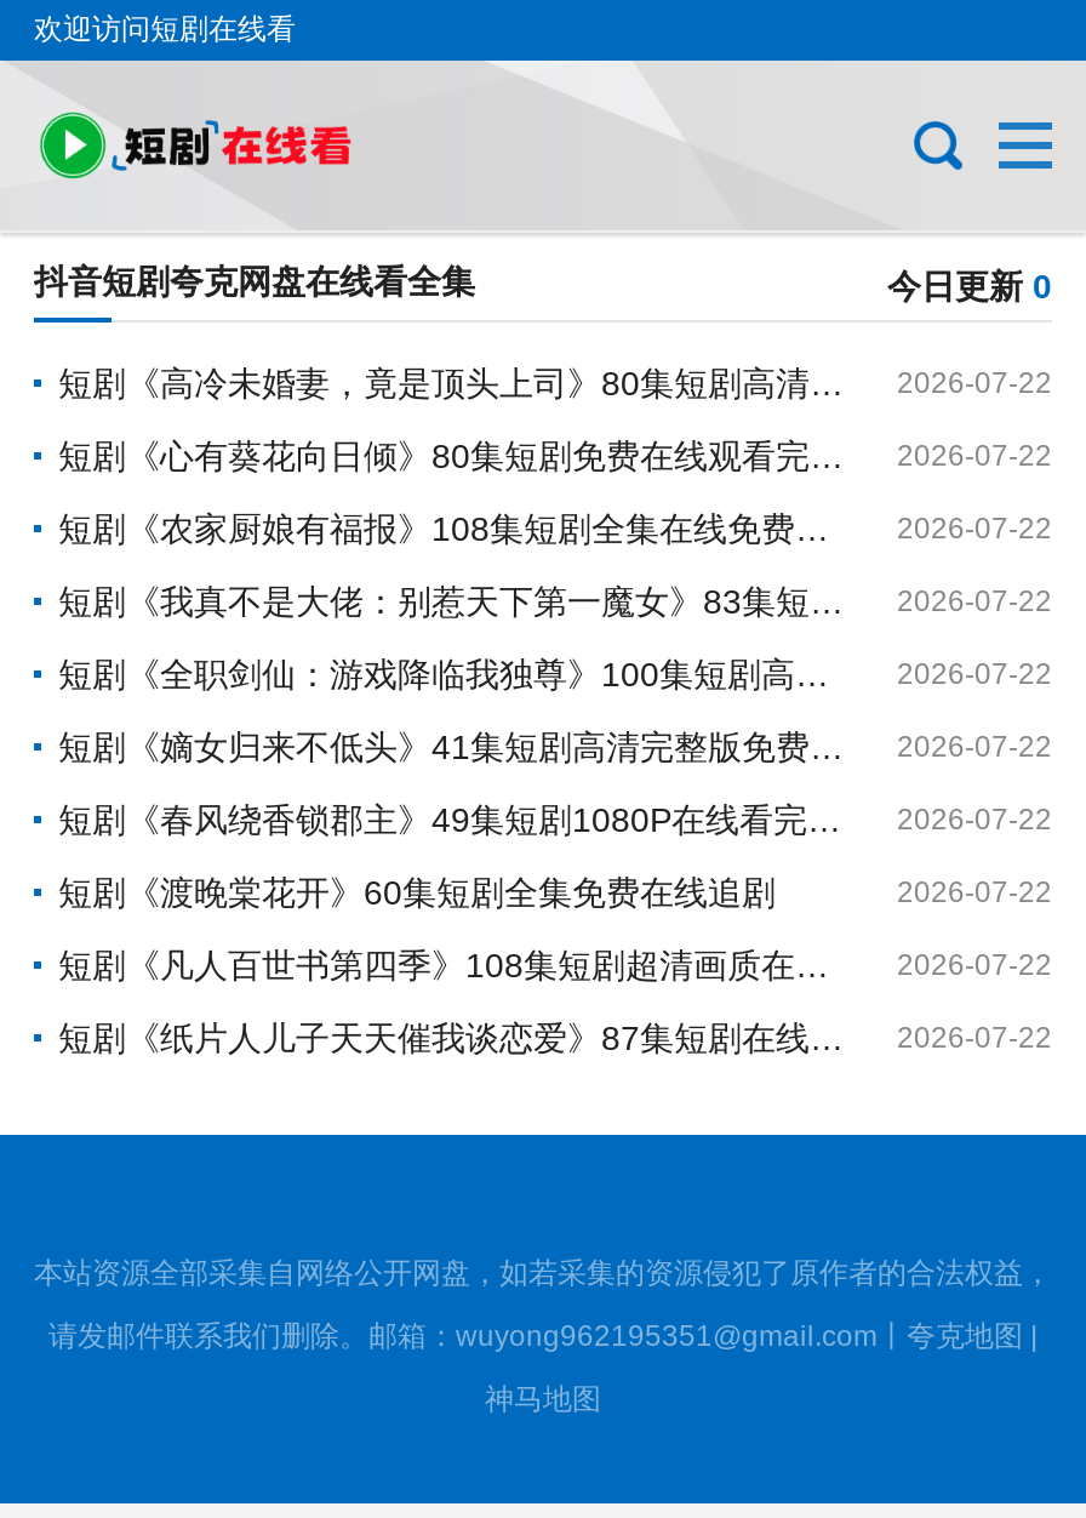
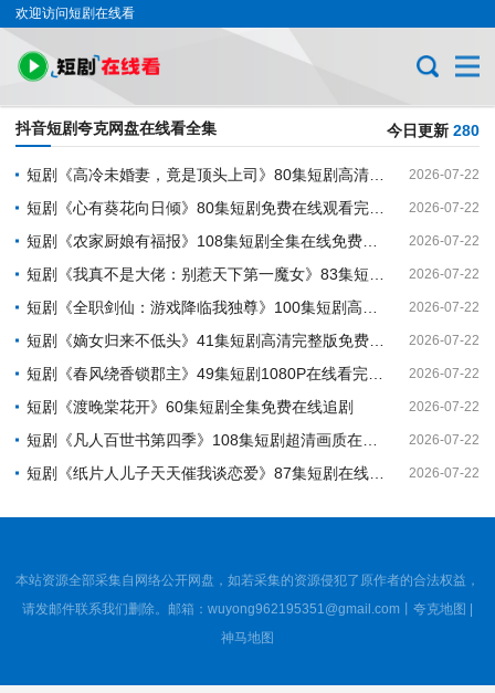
- 今日更新0
+ 今日更新280
